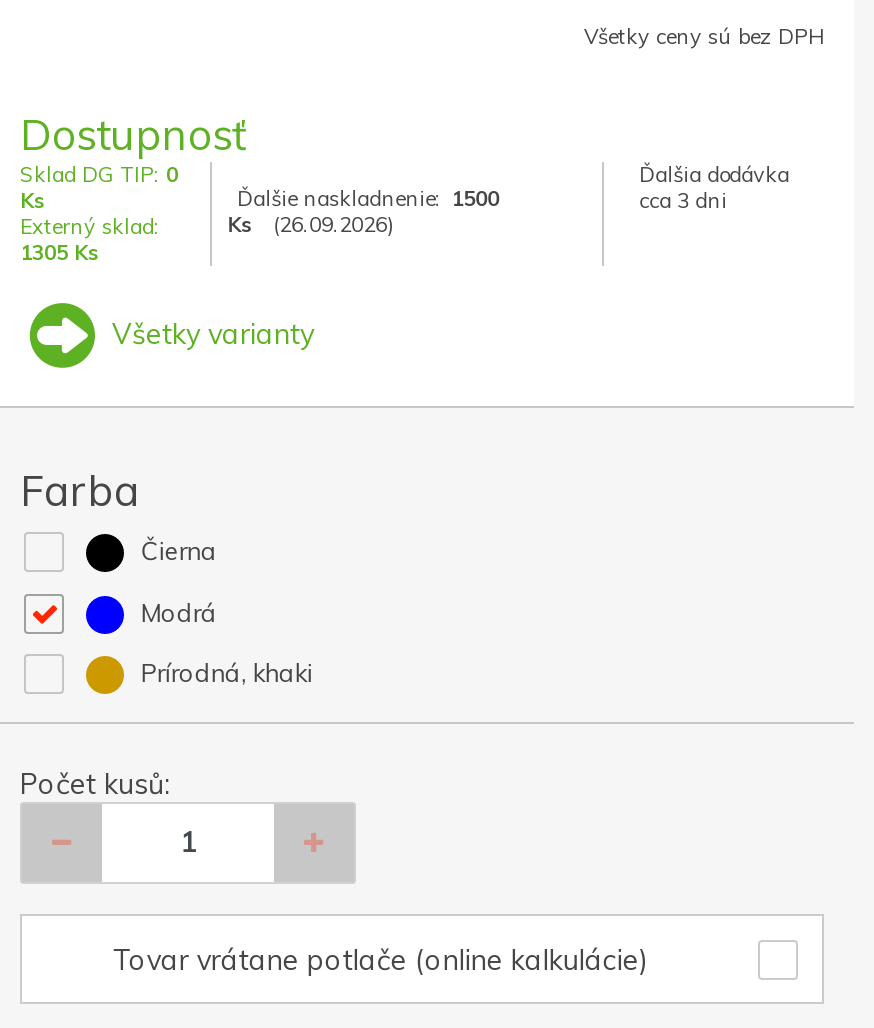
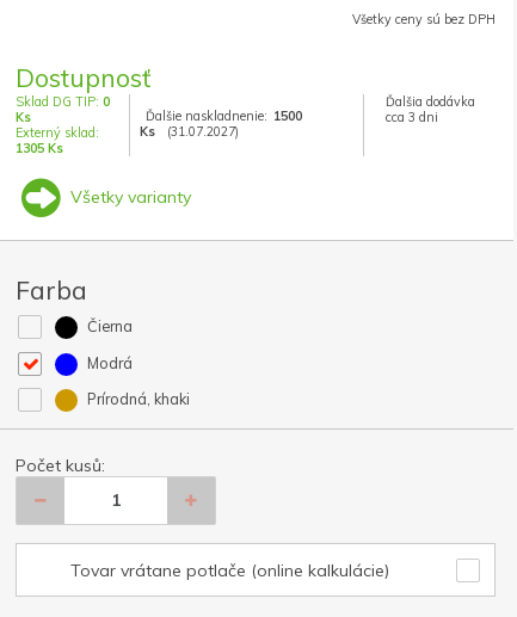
- Ks (26.09.2026)
+ Ks (31.07.2027)
